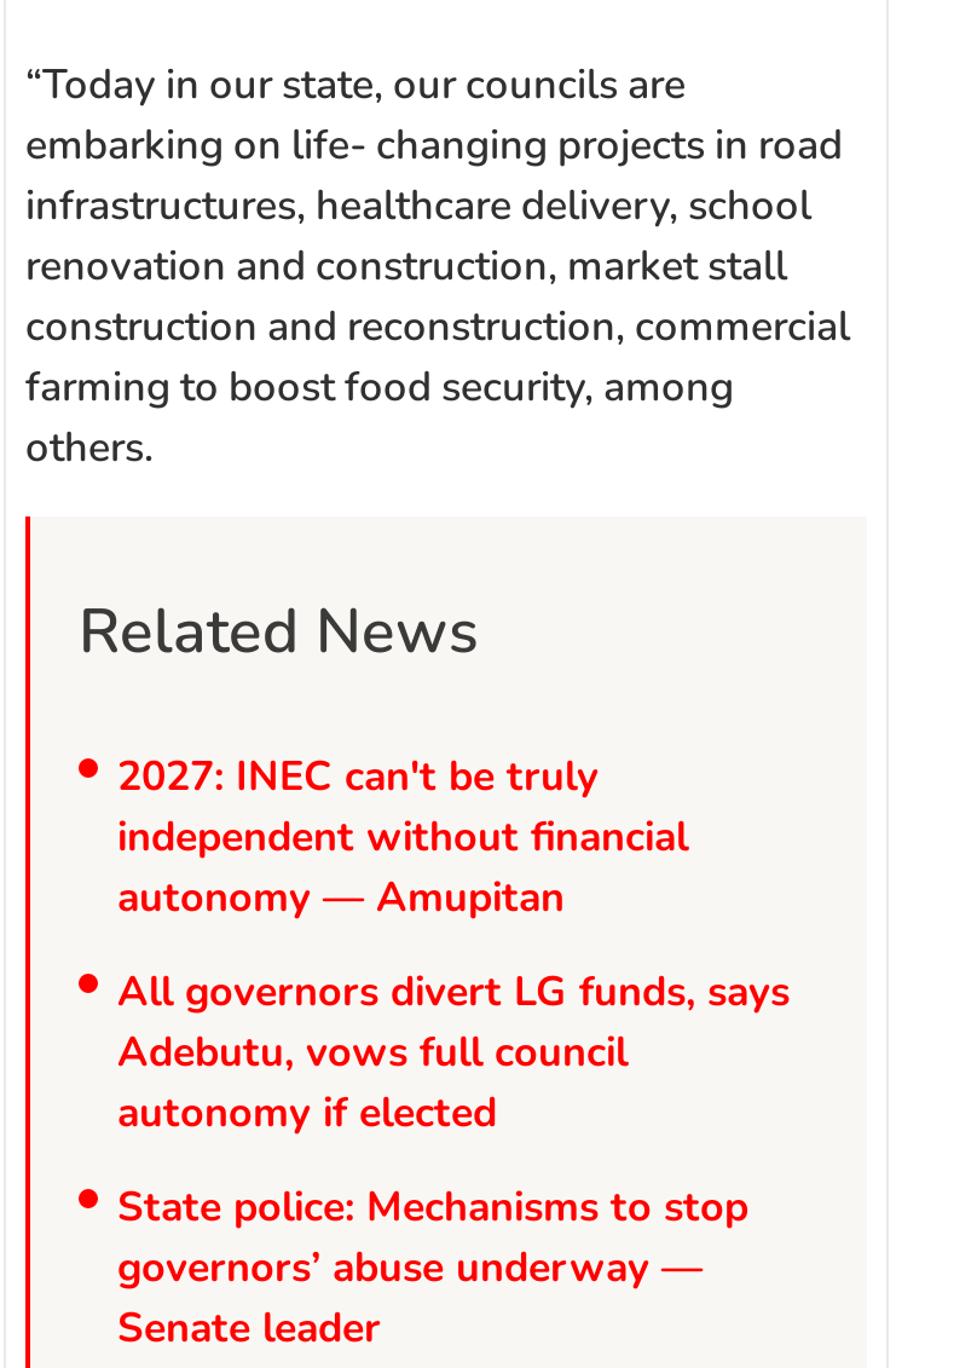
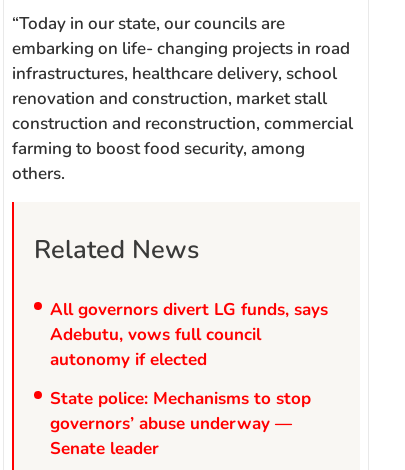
- 2027: INEC can't be truly
- independent without financial
- autonomy — Amupitan
